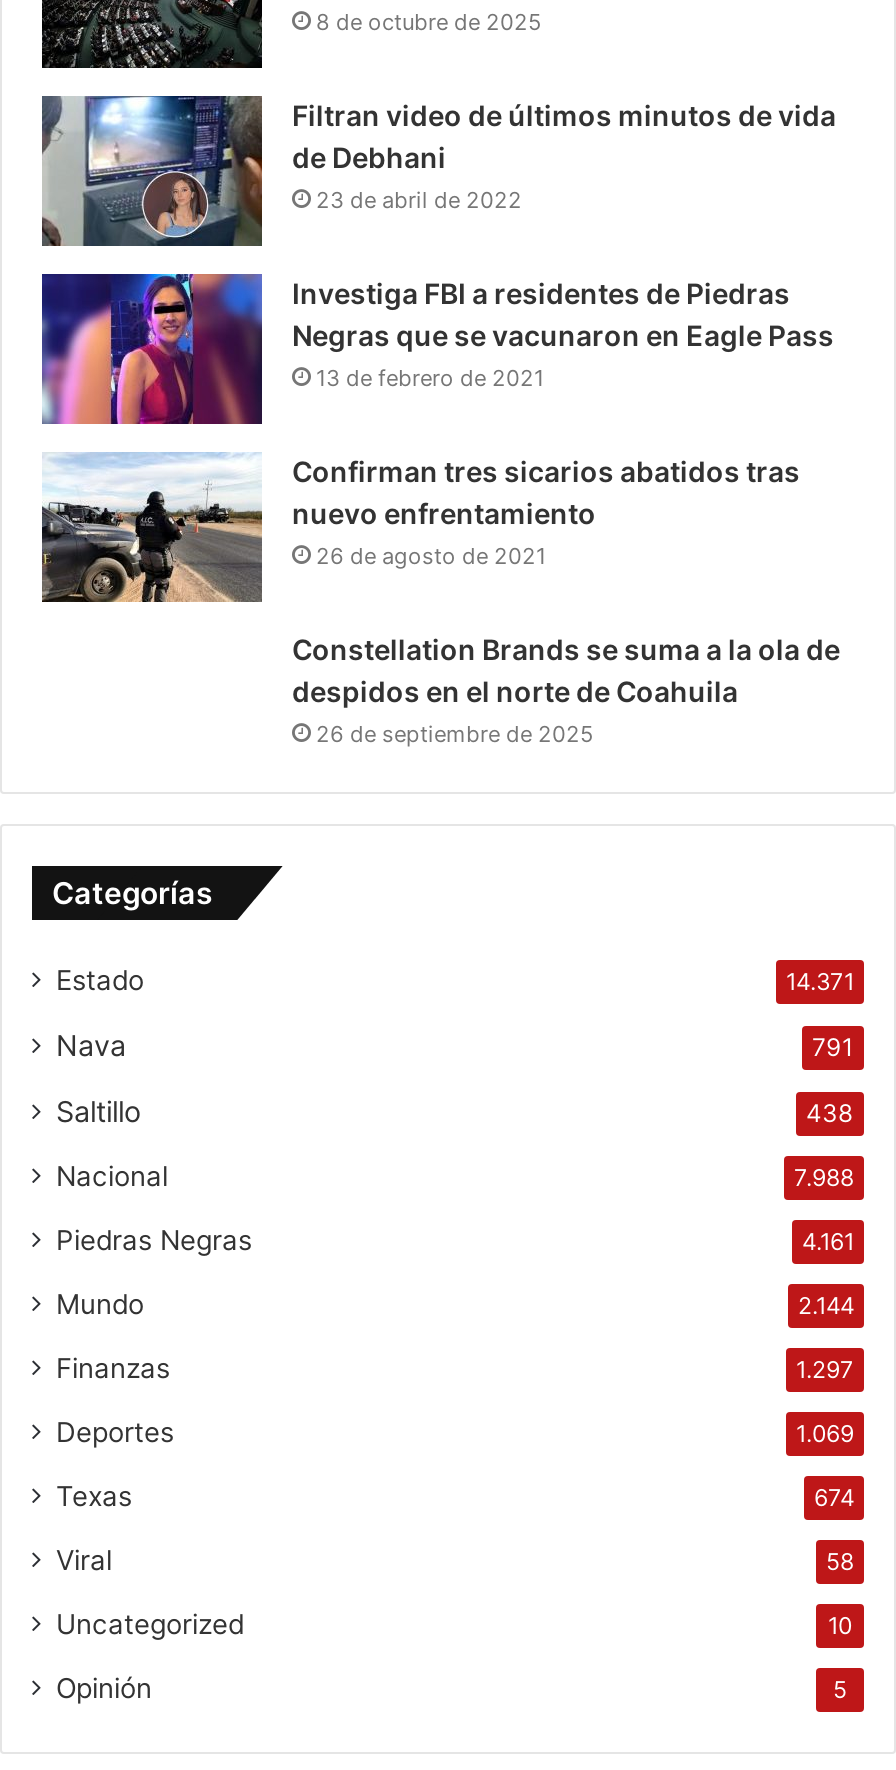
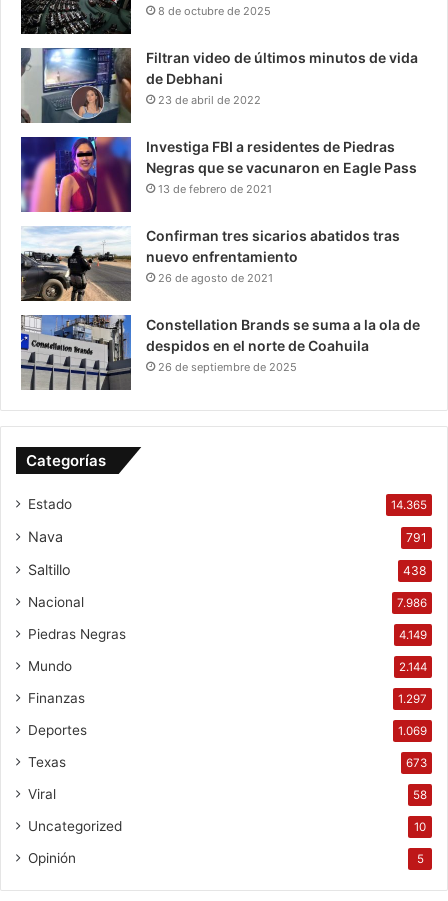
+ [image]

- 14.371
+ 14.365

- 7.988
+ 7.986

- 4.161
+ 4.149

- 674
+ 673
